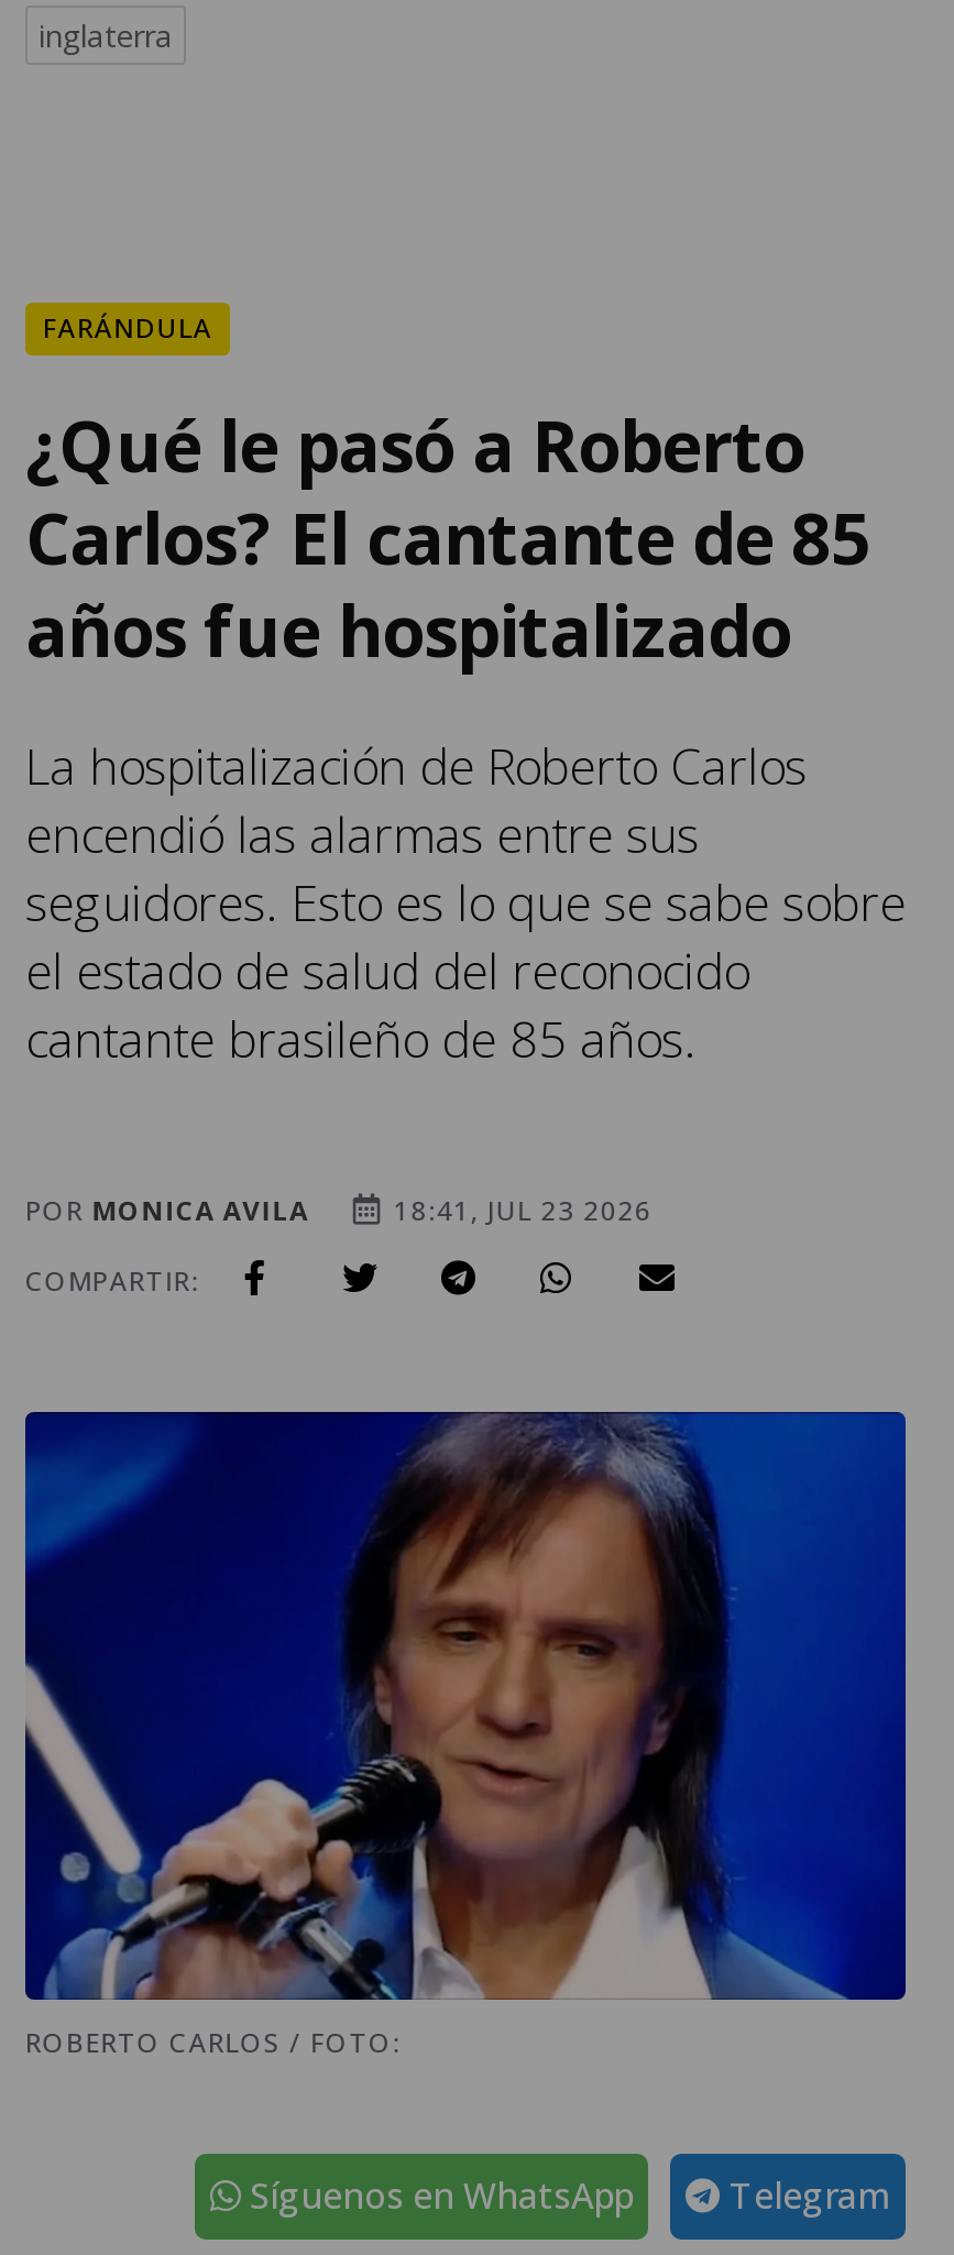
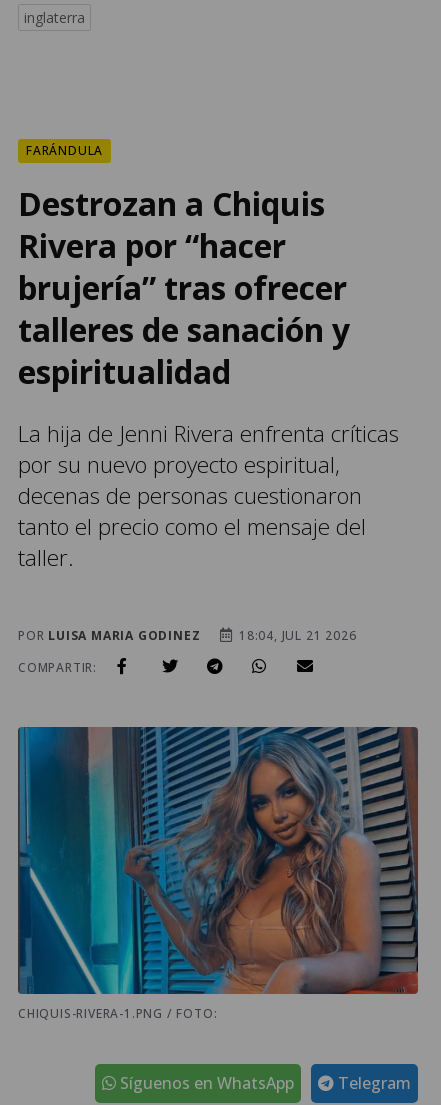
- ¿Qué le pasó a Roberto
- Carlos? El cantante de 85
- años fue hospitalizado
+ Destrozan a Chiquis
+ Rivera por “hacer
+ brujería” tras ofrecer
+ talleres de sanación y
+ espiritualidad

- La hospitalización de Roberto Carlos
- encendió las alarmas entre sus
- seguidores. Esto es lo que se sabe sobre
- el estado de salud del reconocido
- cantante brasileño de 85 años.
+ La hija de Jenni Rivera enfrenta críticas
+ por su nuevo proyecto espiritual,
+ decenas de personas cuestionaron
+ tanto el precio como el mensaje del
+ taller.

- POR MONICA AVILA
- 18:41, JUL 23 2026
+ POR LUISA MARIA GODINEZ
+ 18:04, JUL 21 2026

- [image]
- ROBERTO CARLOS / FOTO:
+ [image]
+ CHIQUIS-RIVERA-1.PNG / FOTO:
